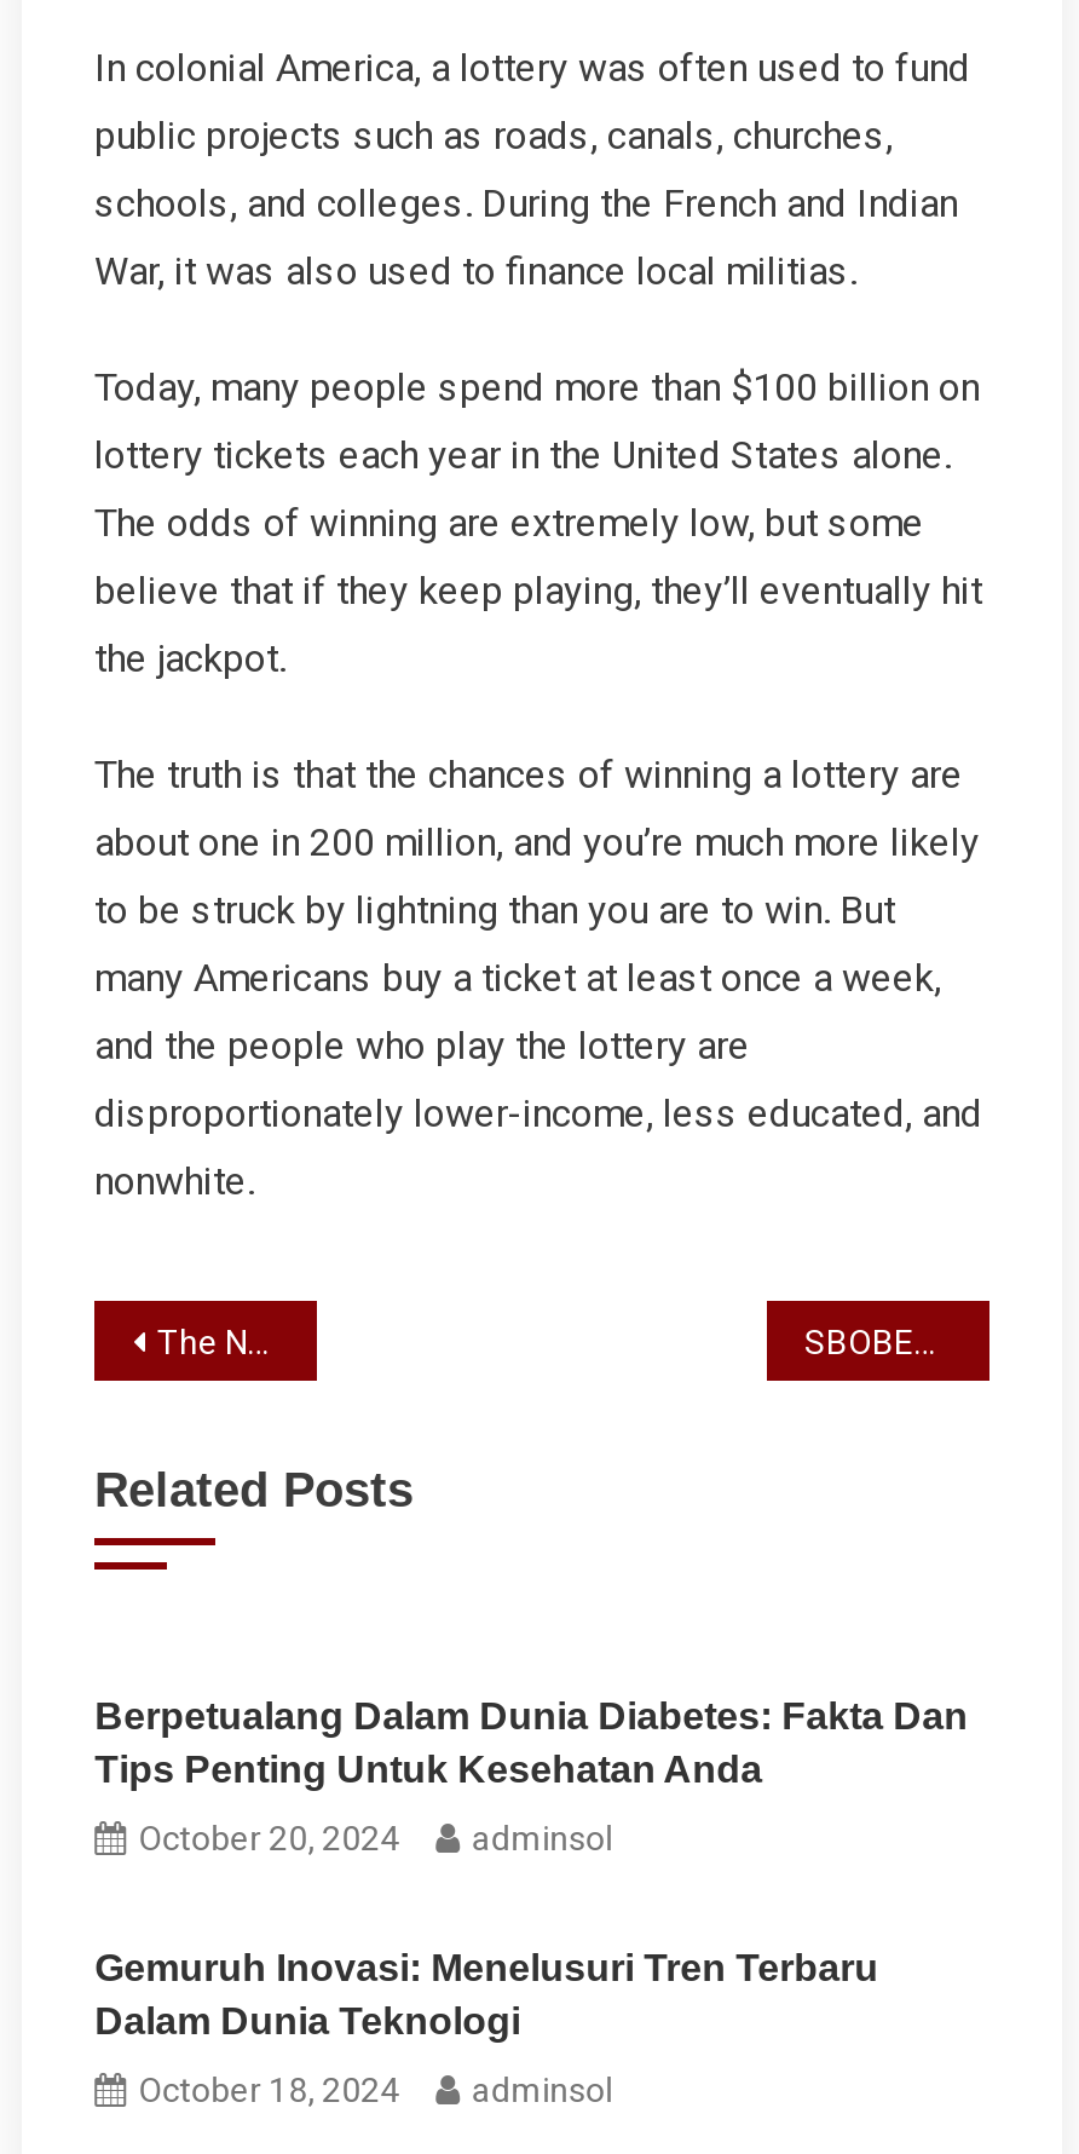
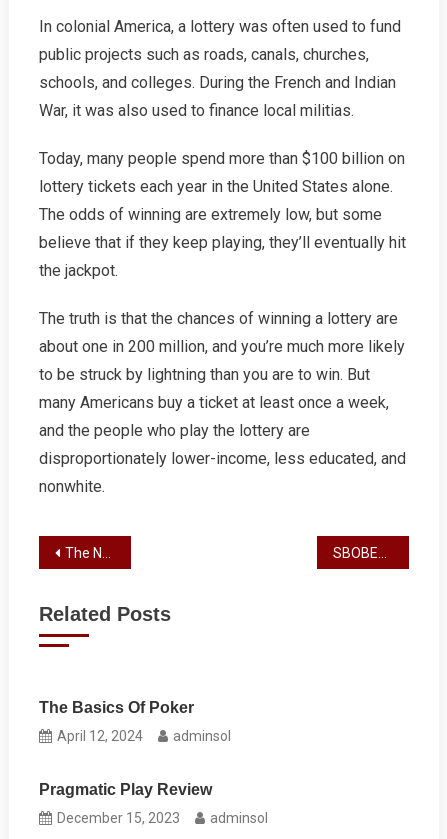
- Berpetualang Dalam Dunia Diabetes: Fakta Dan
- Tips Penting Untuk Kesehatan Anda
+ The Basics Of Poker

- October 20, 2024 adminsol
+ April 12, 2024 adminsol

- Gemuruh Inovasi: Menelusuri Tren Terbaru
- Dalam Dunia Teknologi
+ Pragmatic Play Review

- October 18, 2024 adminsol
+ December 15, 2023 adminsol
